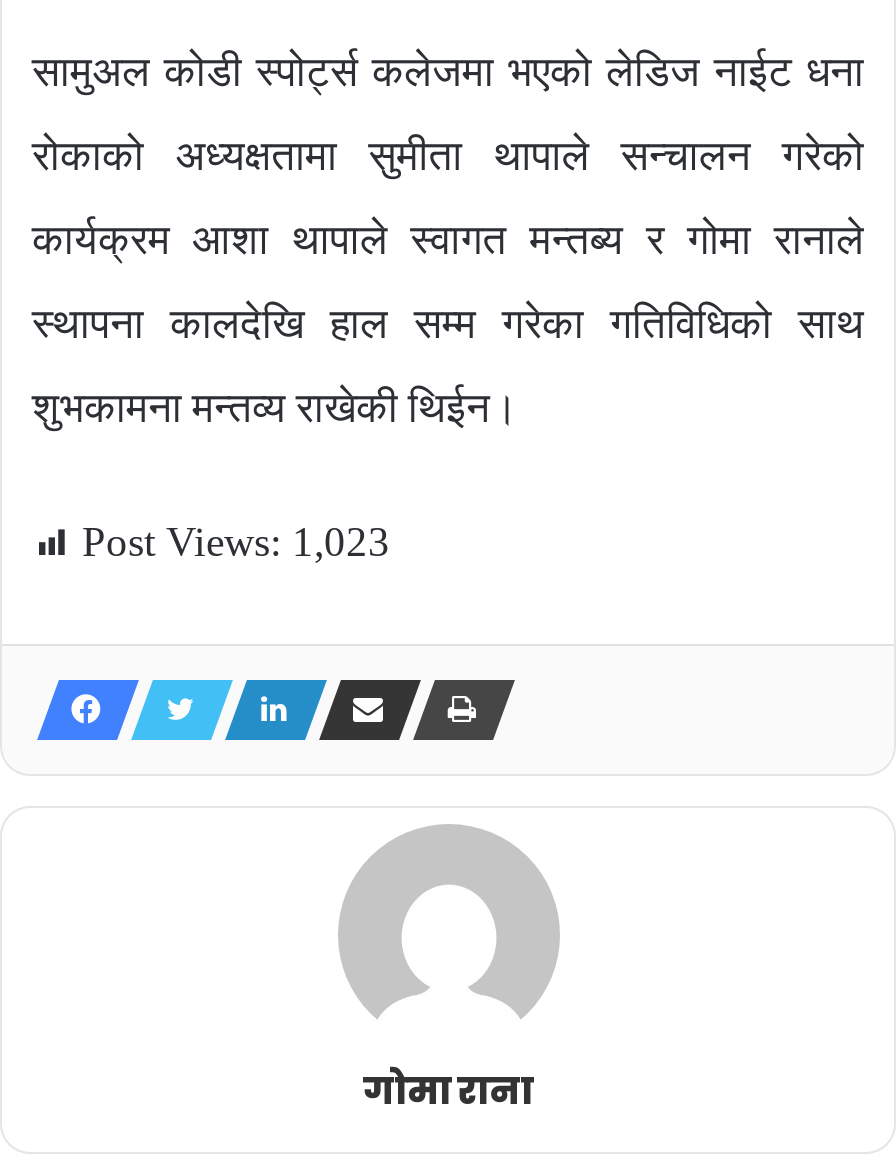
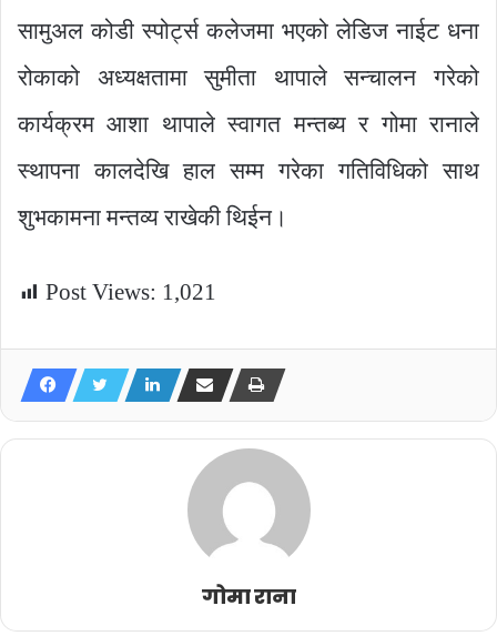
- Post Views: 1,023
+ Post Views: 1,021
